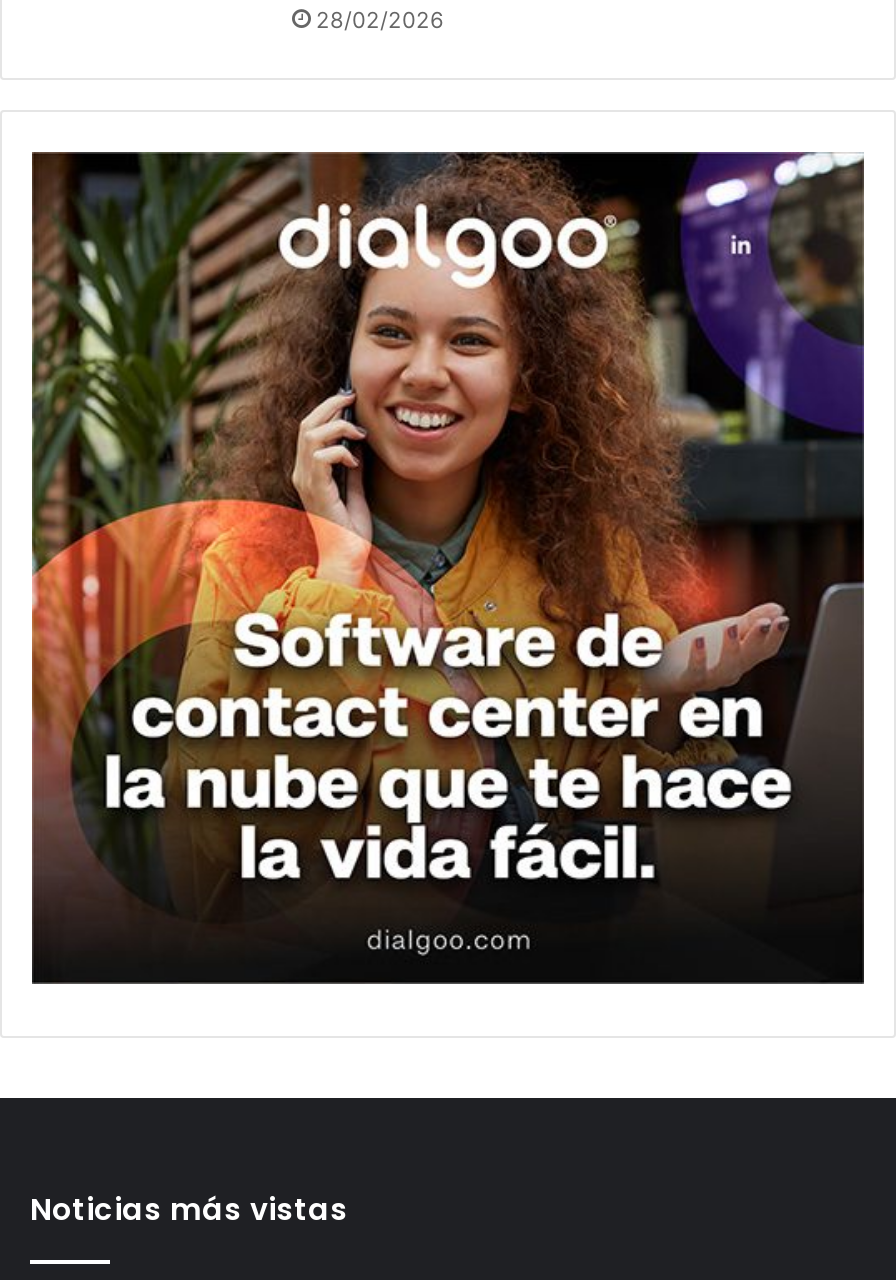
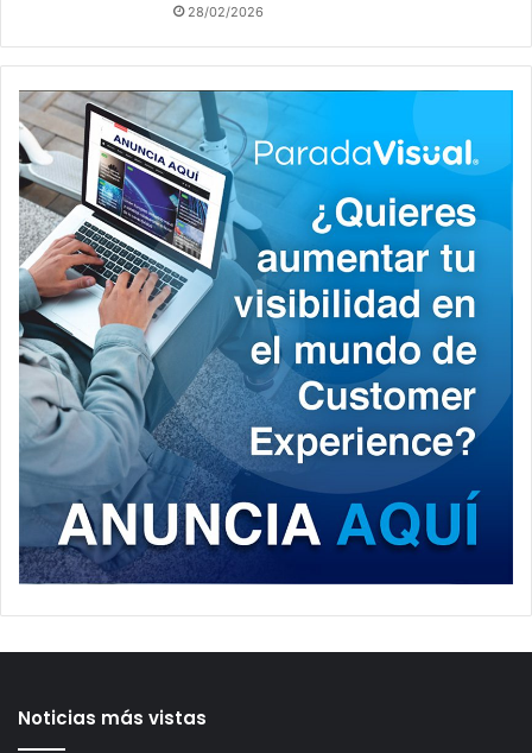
- [image]
+ [image]
